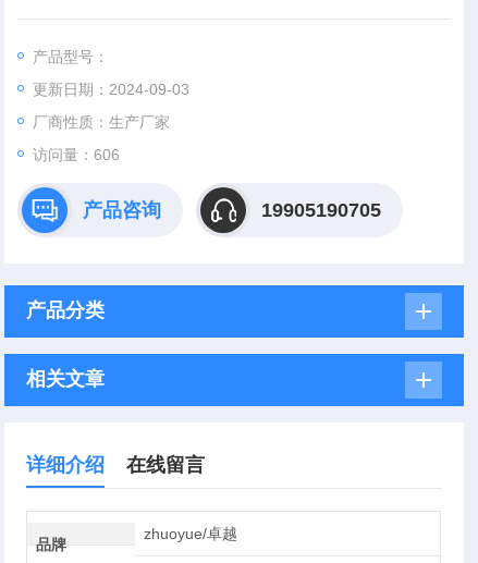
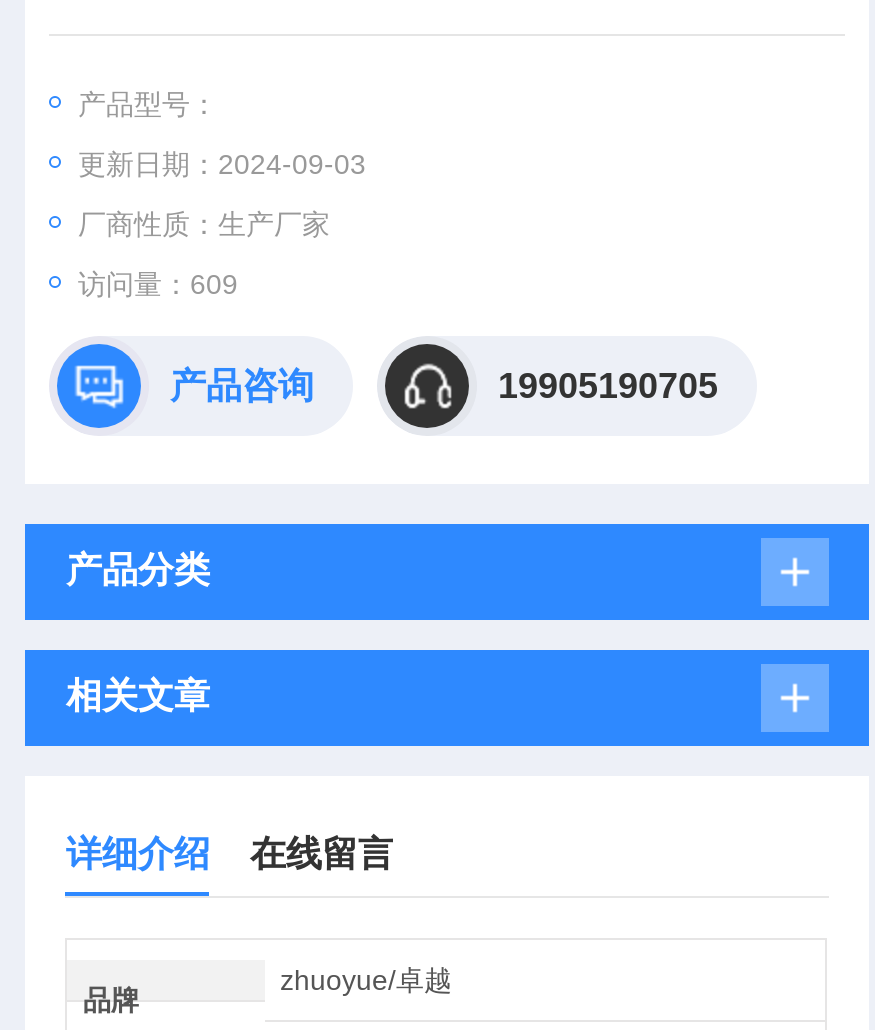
- 访问量：606
+ 访问量：609
